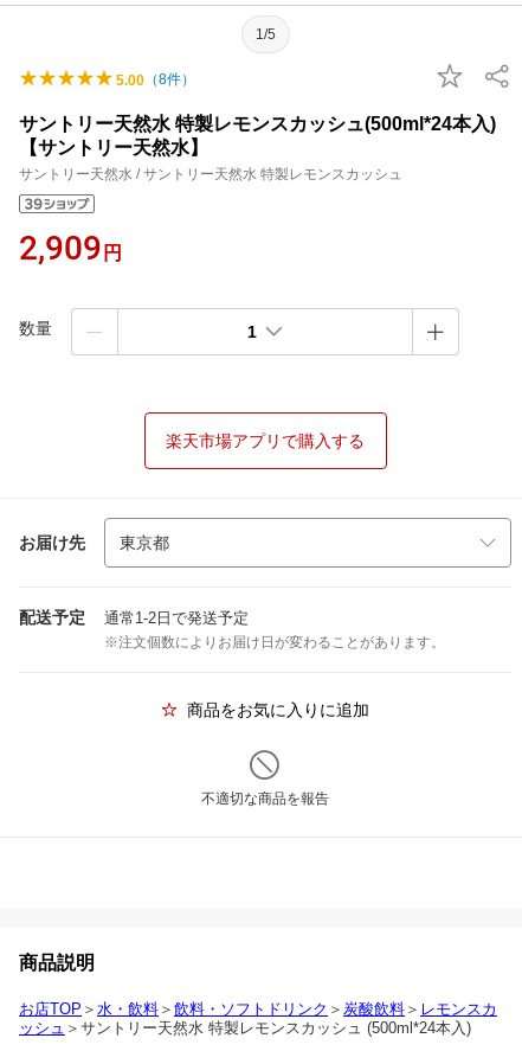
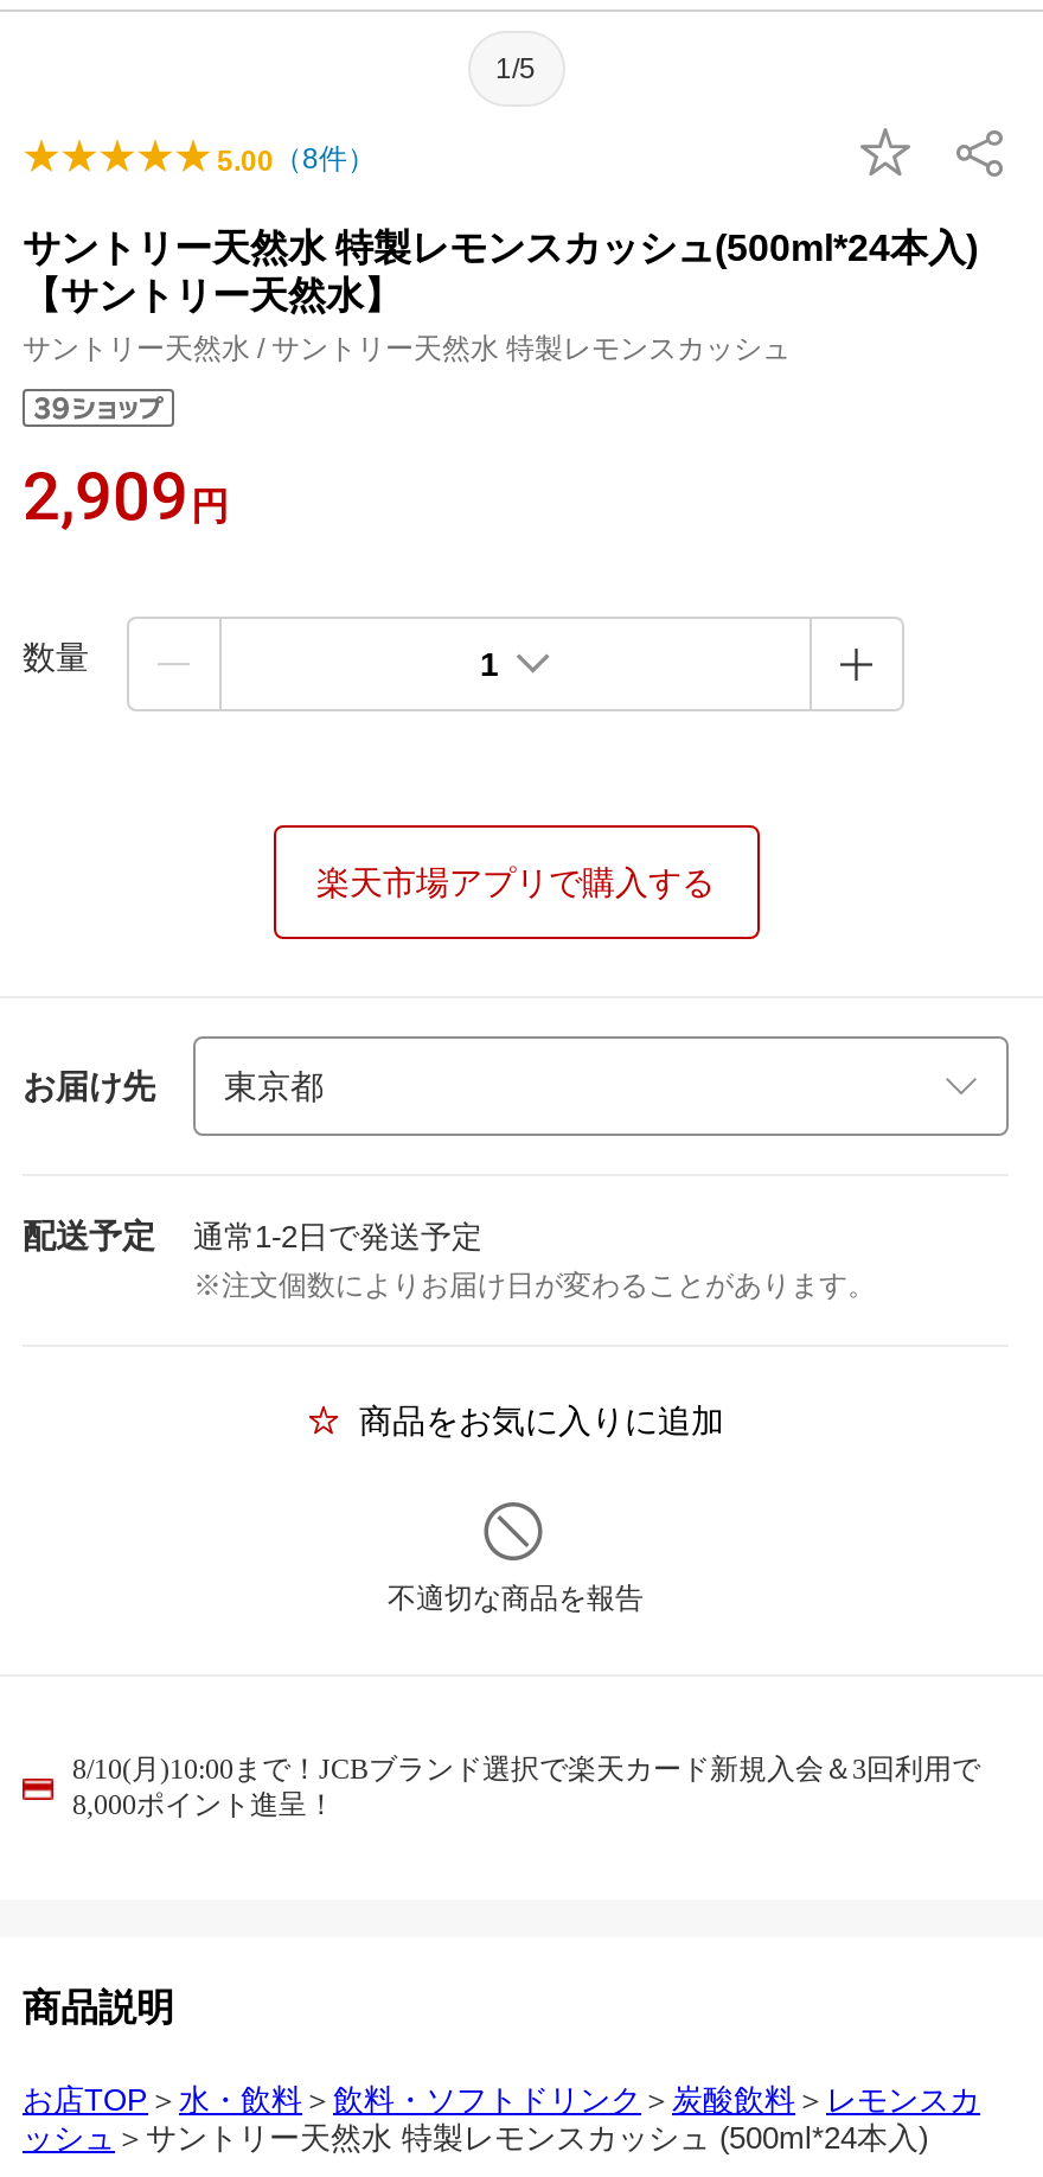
+ 8/10(月)10:00まで！JCBブランド選択で楽天カード新規入会＆3回利用で
+ 8,000ポイント進呈！
